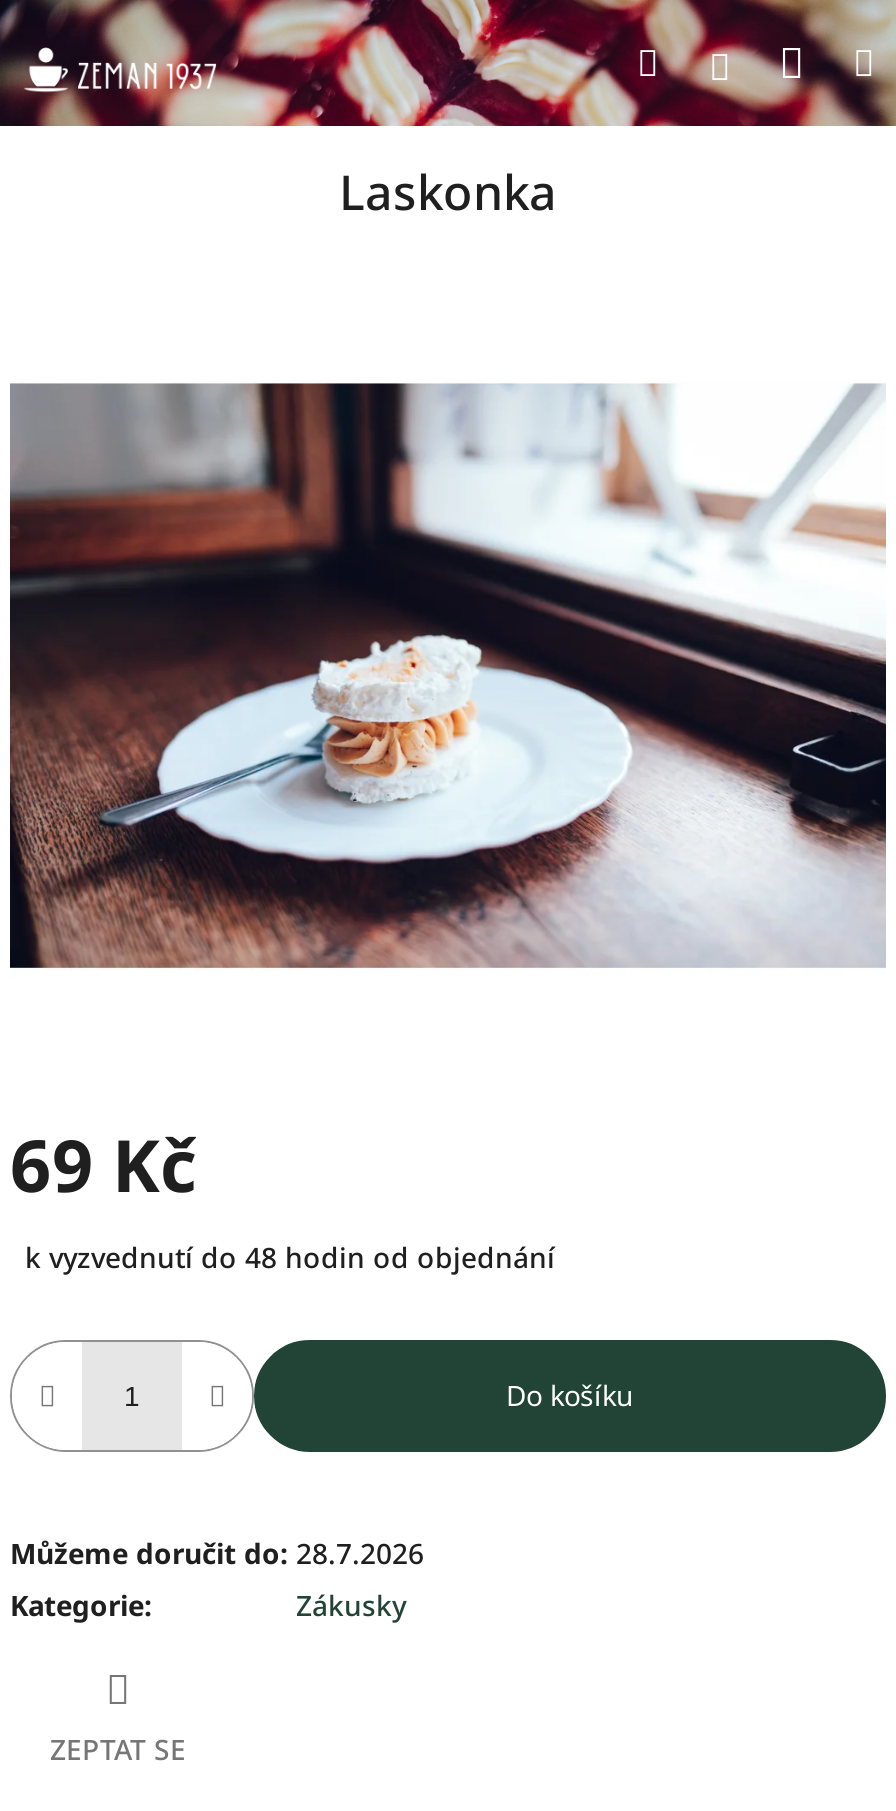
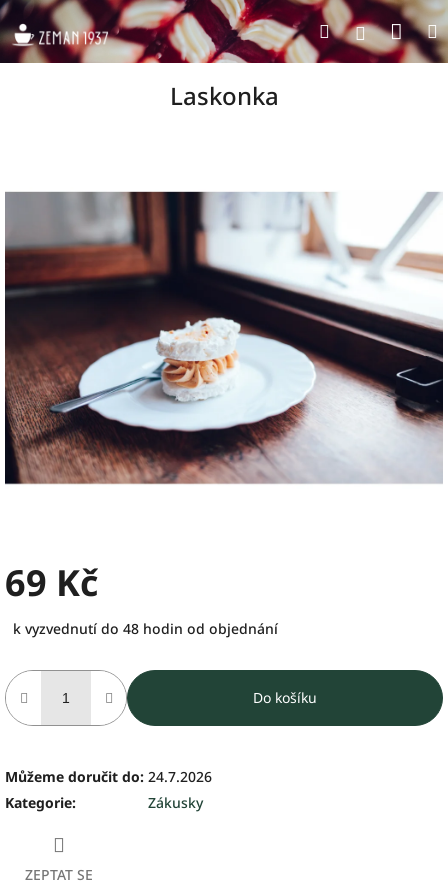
- Můžeme doručit do: 28.7.2026
+ Můžeme doručit do: 24.7.2026
